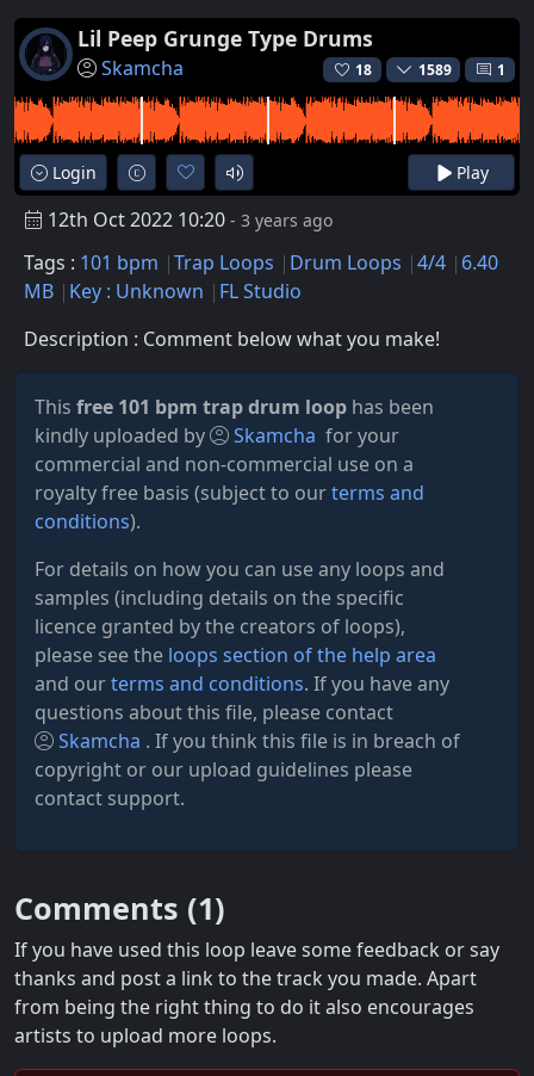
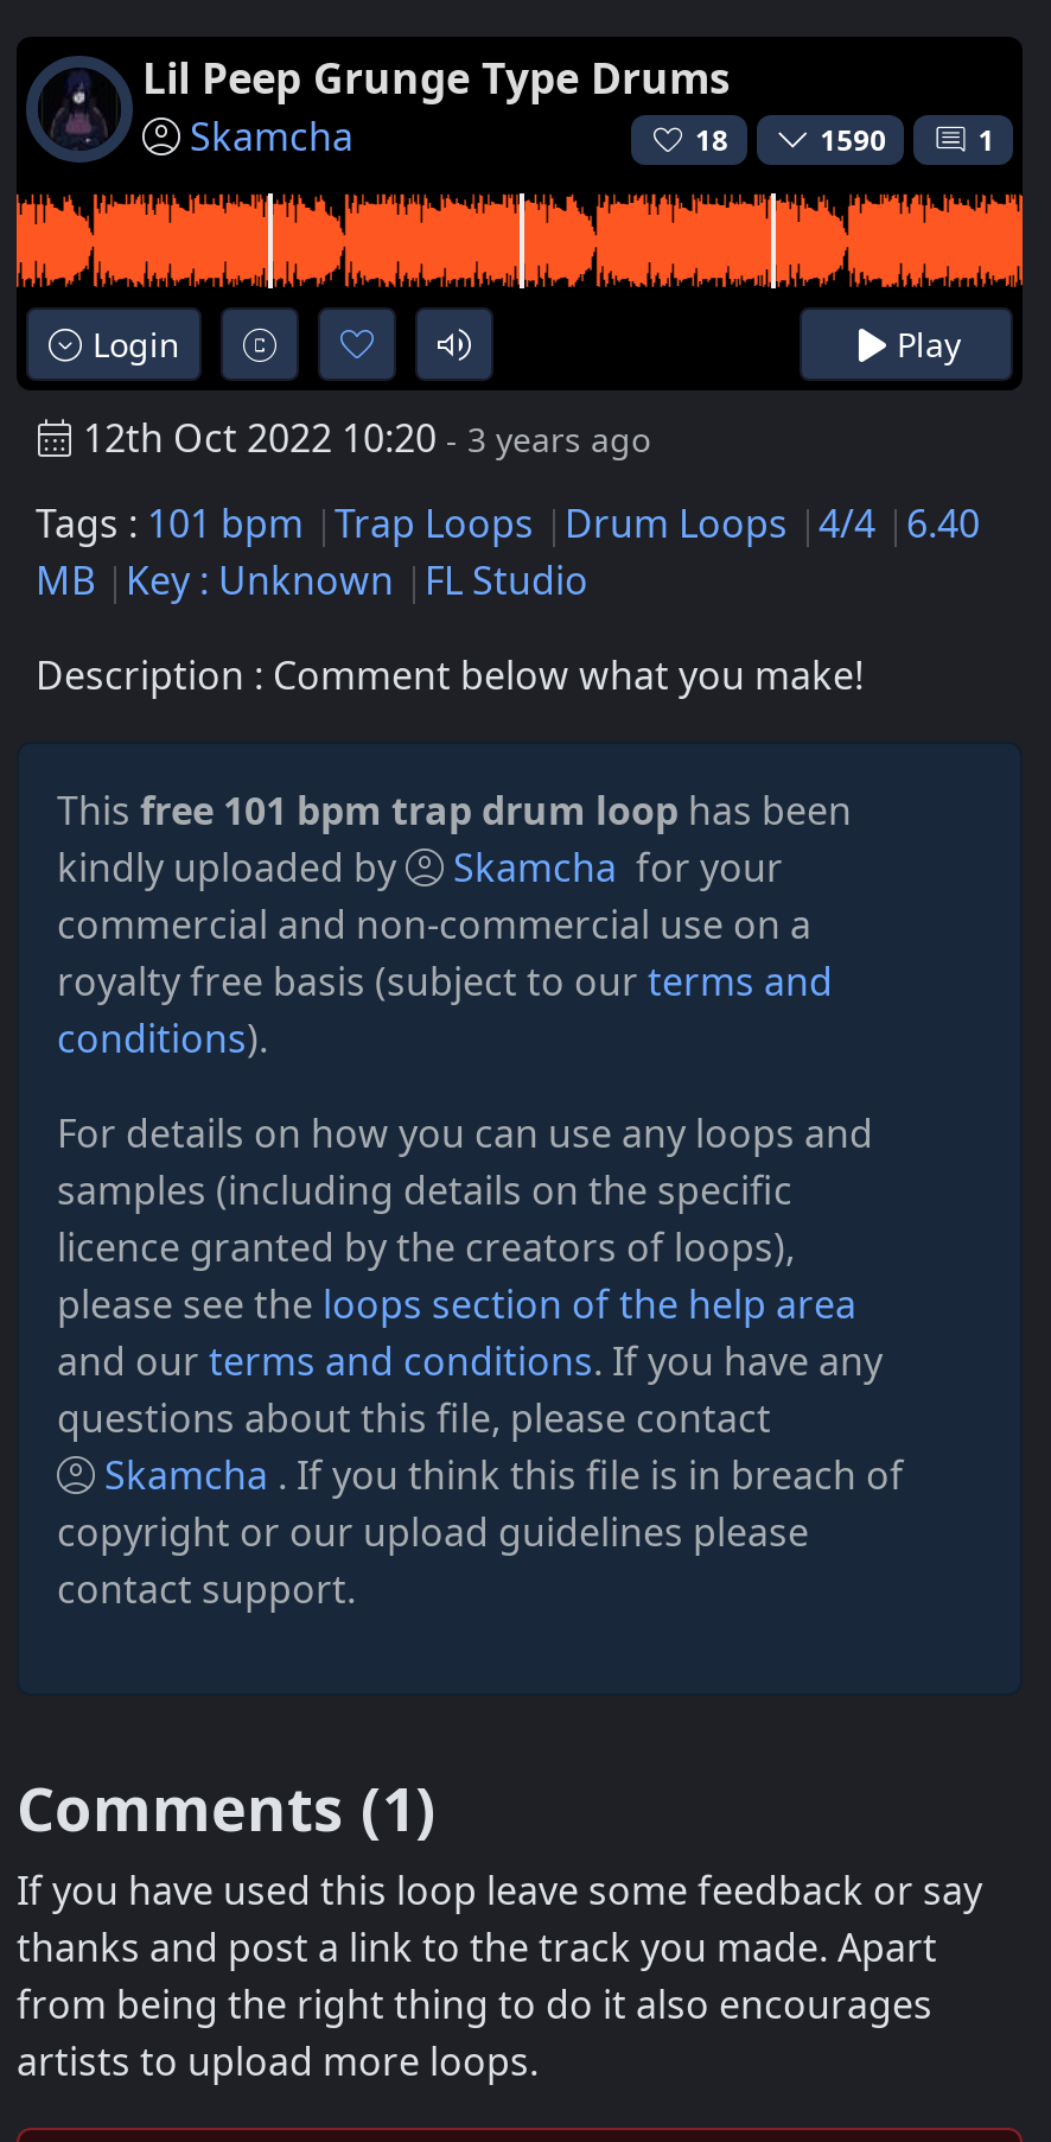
- 1589
+ 1590
